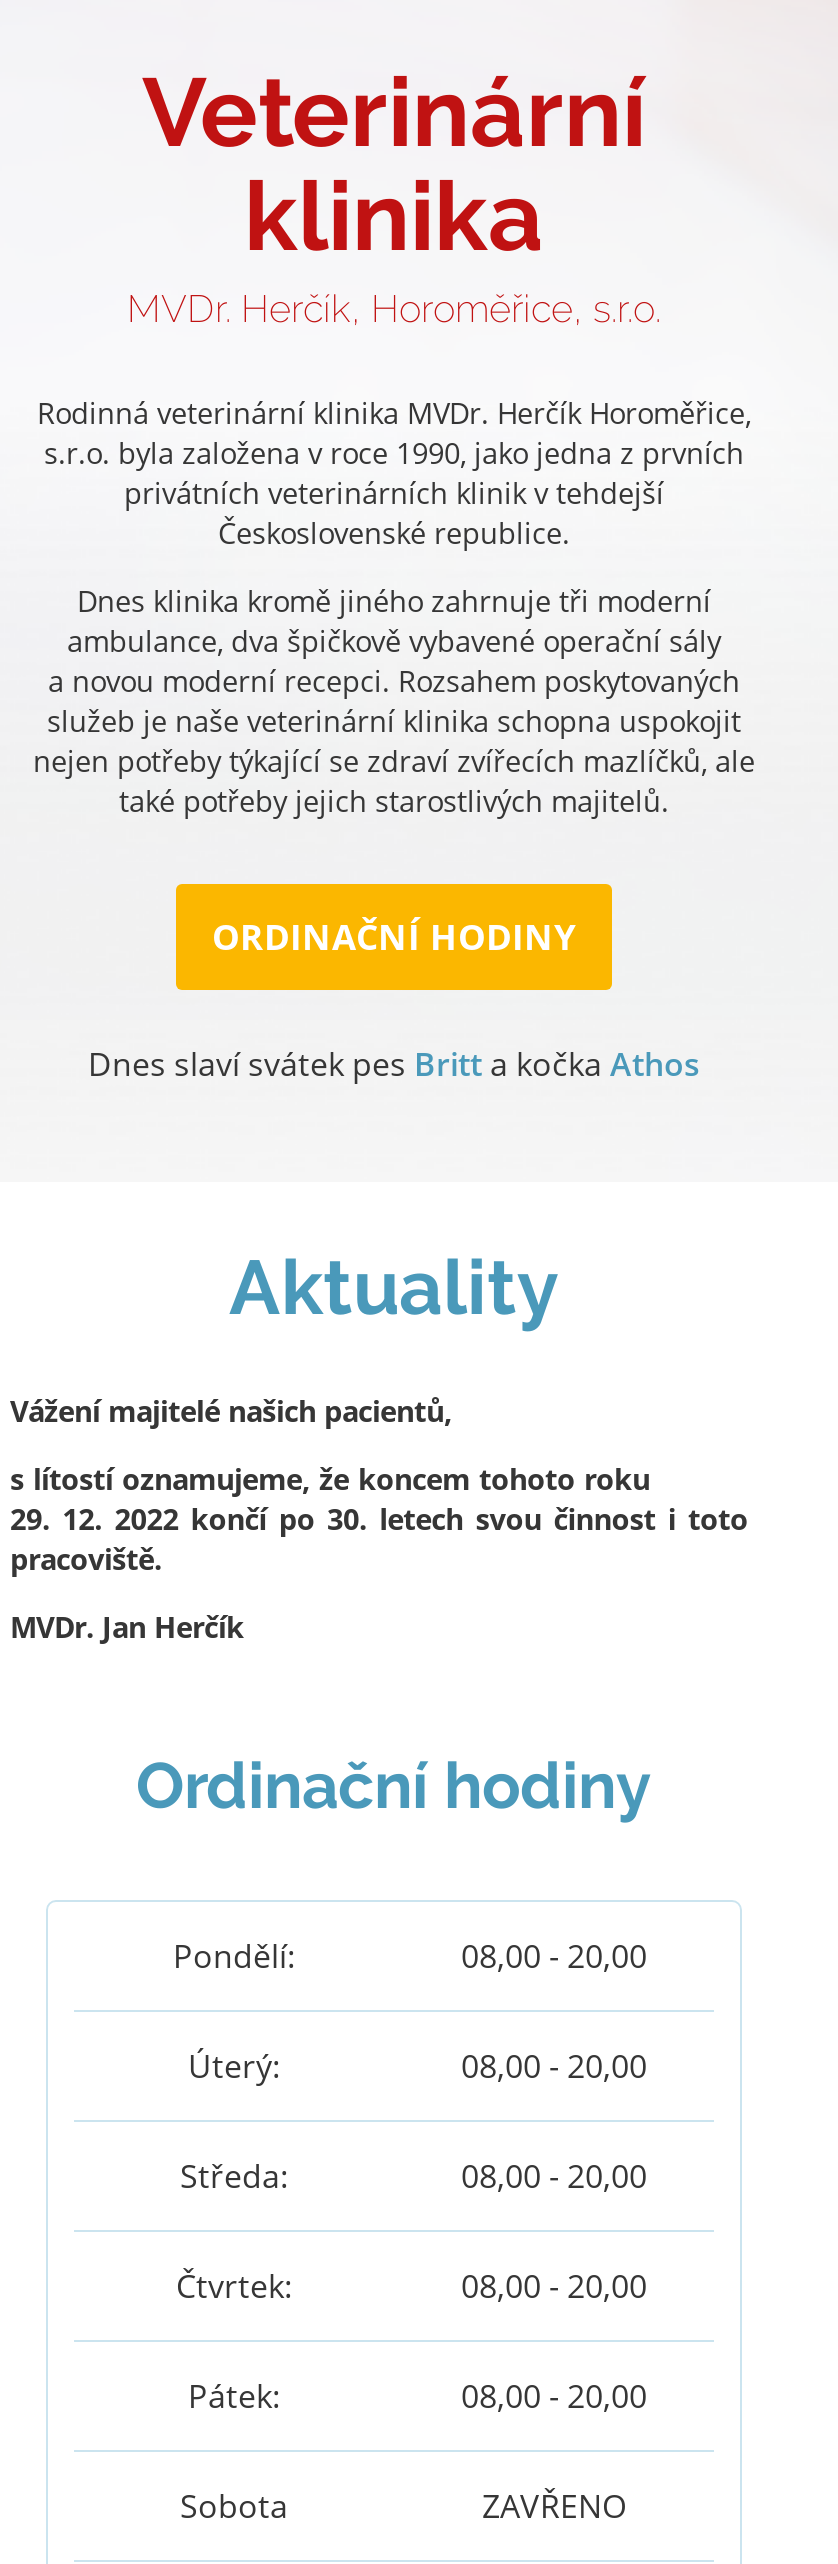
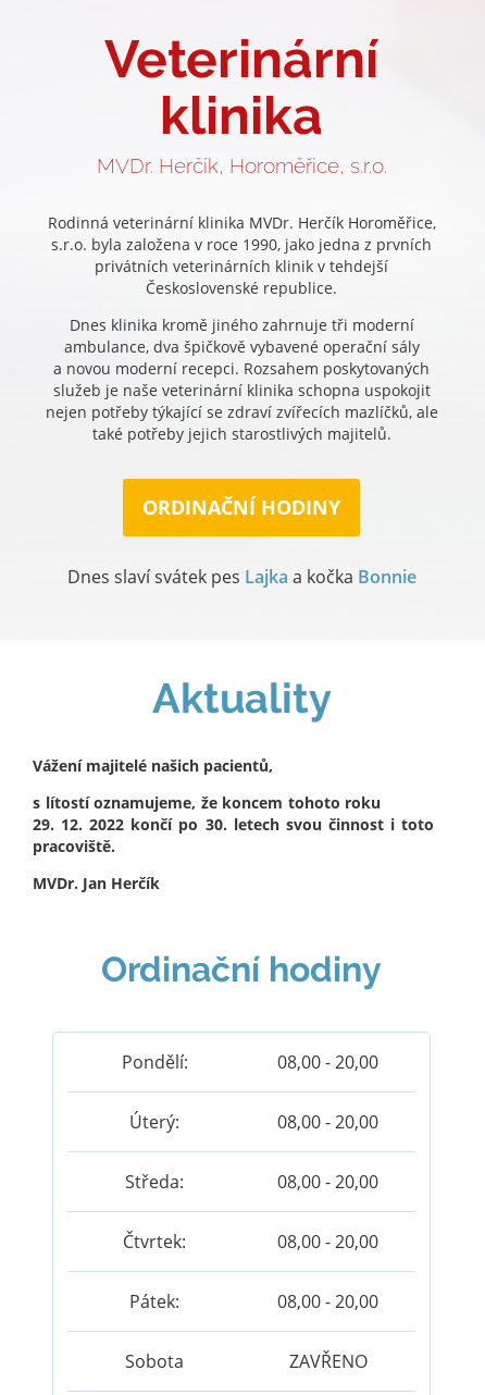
- Dnes slaví svátek pes Britt a kočka Athos
+ Dnes slaví svátek pes Lajka a kočka Bonnie
